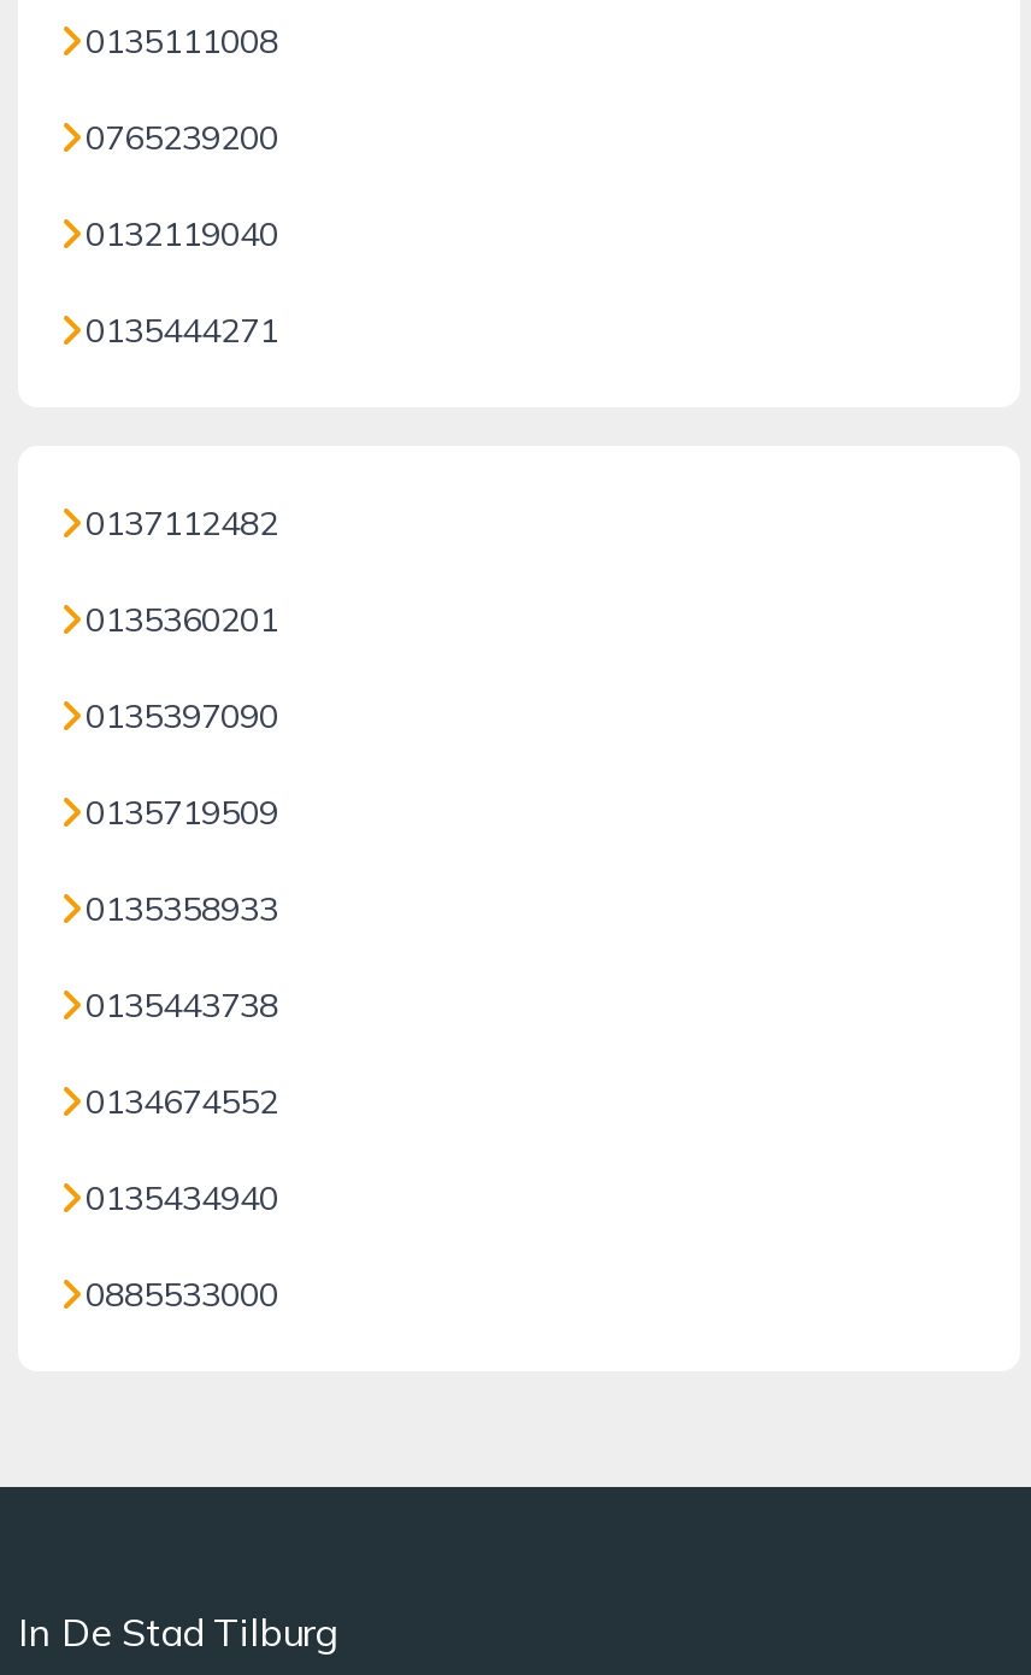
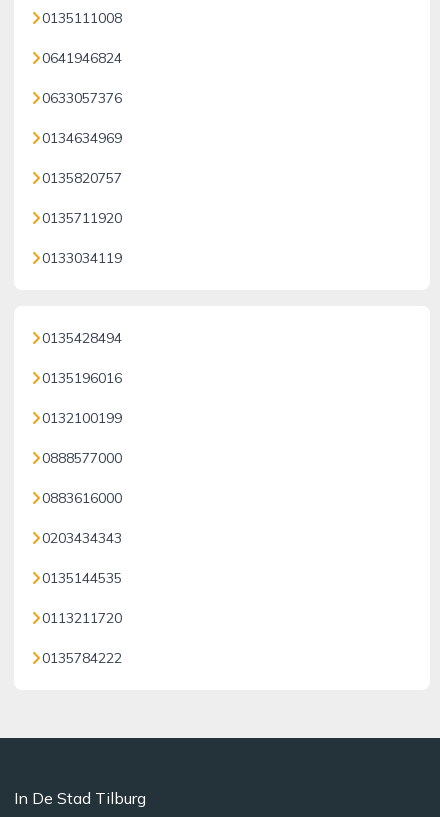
- 0765239200
- 0132119040
- 0135444271
+ 0641946824
+ 0633057376
+ 0134634969
+ 0135820757
+ 0135711920
+ 0133034119

- 0137112482
- 0135360201
- 0135397090
- 0135719509
- 0135358933
- 0135443738
- 0134674552
- 0135434940
- 0885533000
+ 0135428494
+ 0135196016
+ 0132100199
+ 0888577000
+ 0883616000
+ 0203434343
+ 0135144535
+ 0113211720
+ 0135784222
